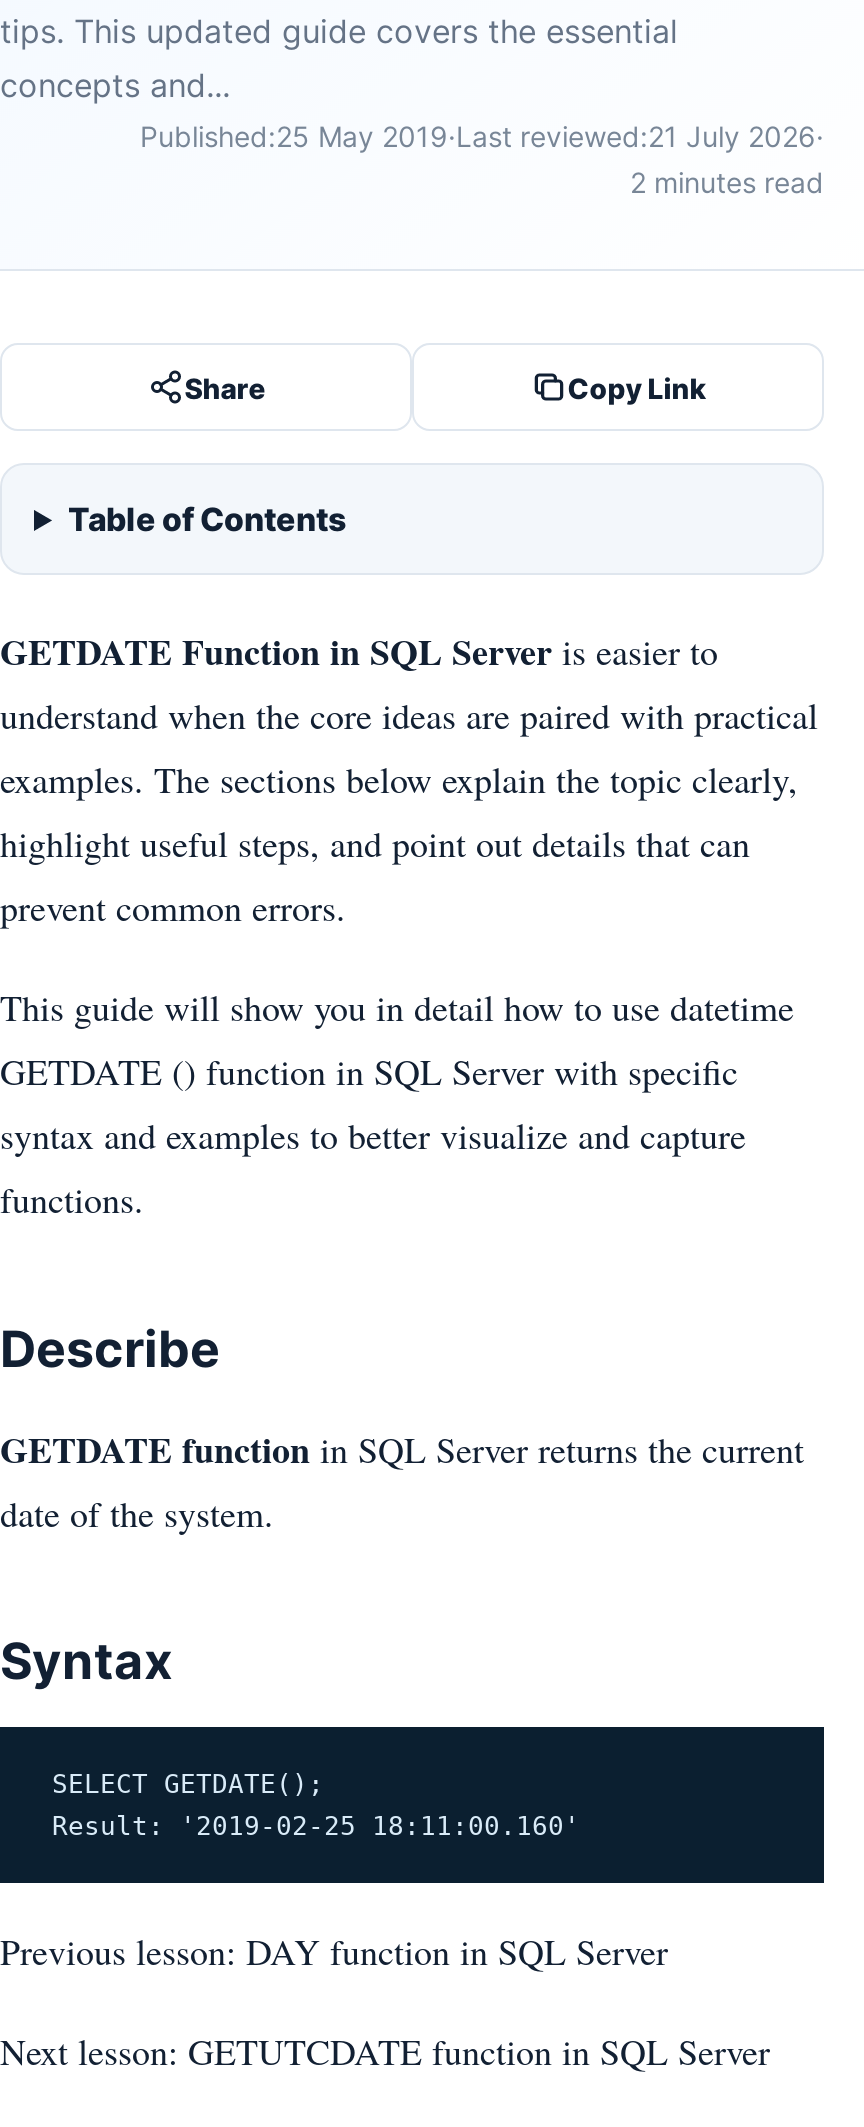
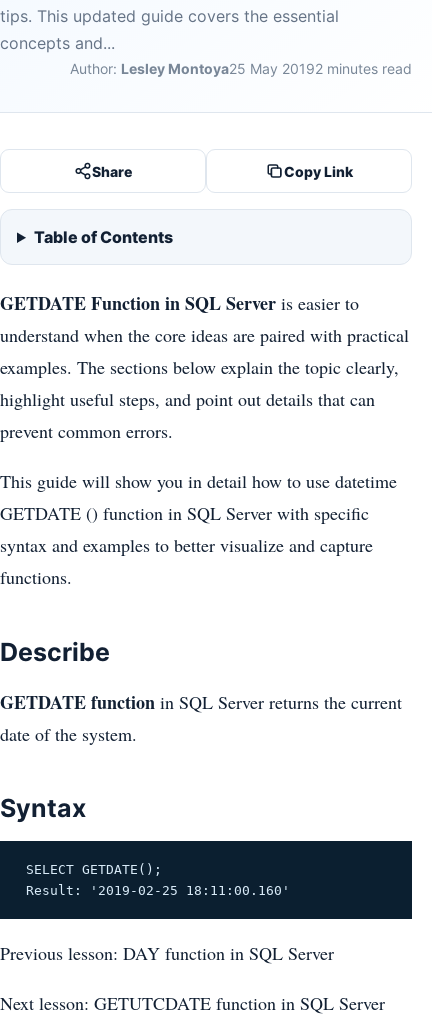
- Published:25 May 2019·Last reviewed:21 July 2026·
- 2 minutes read
+ Author: Lesley Montoya25 May 20192 minutes read
